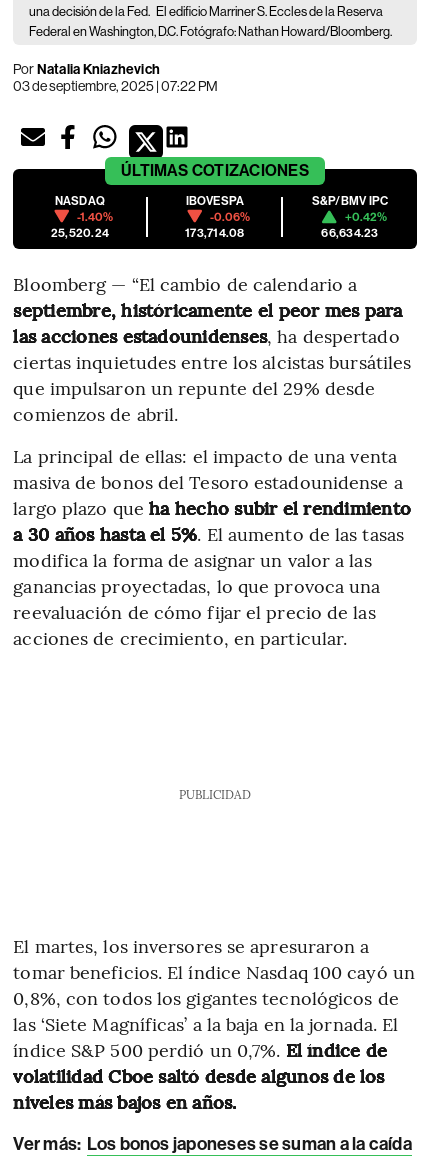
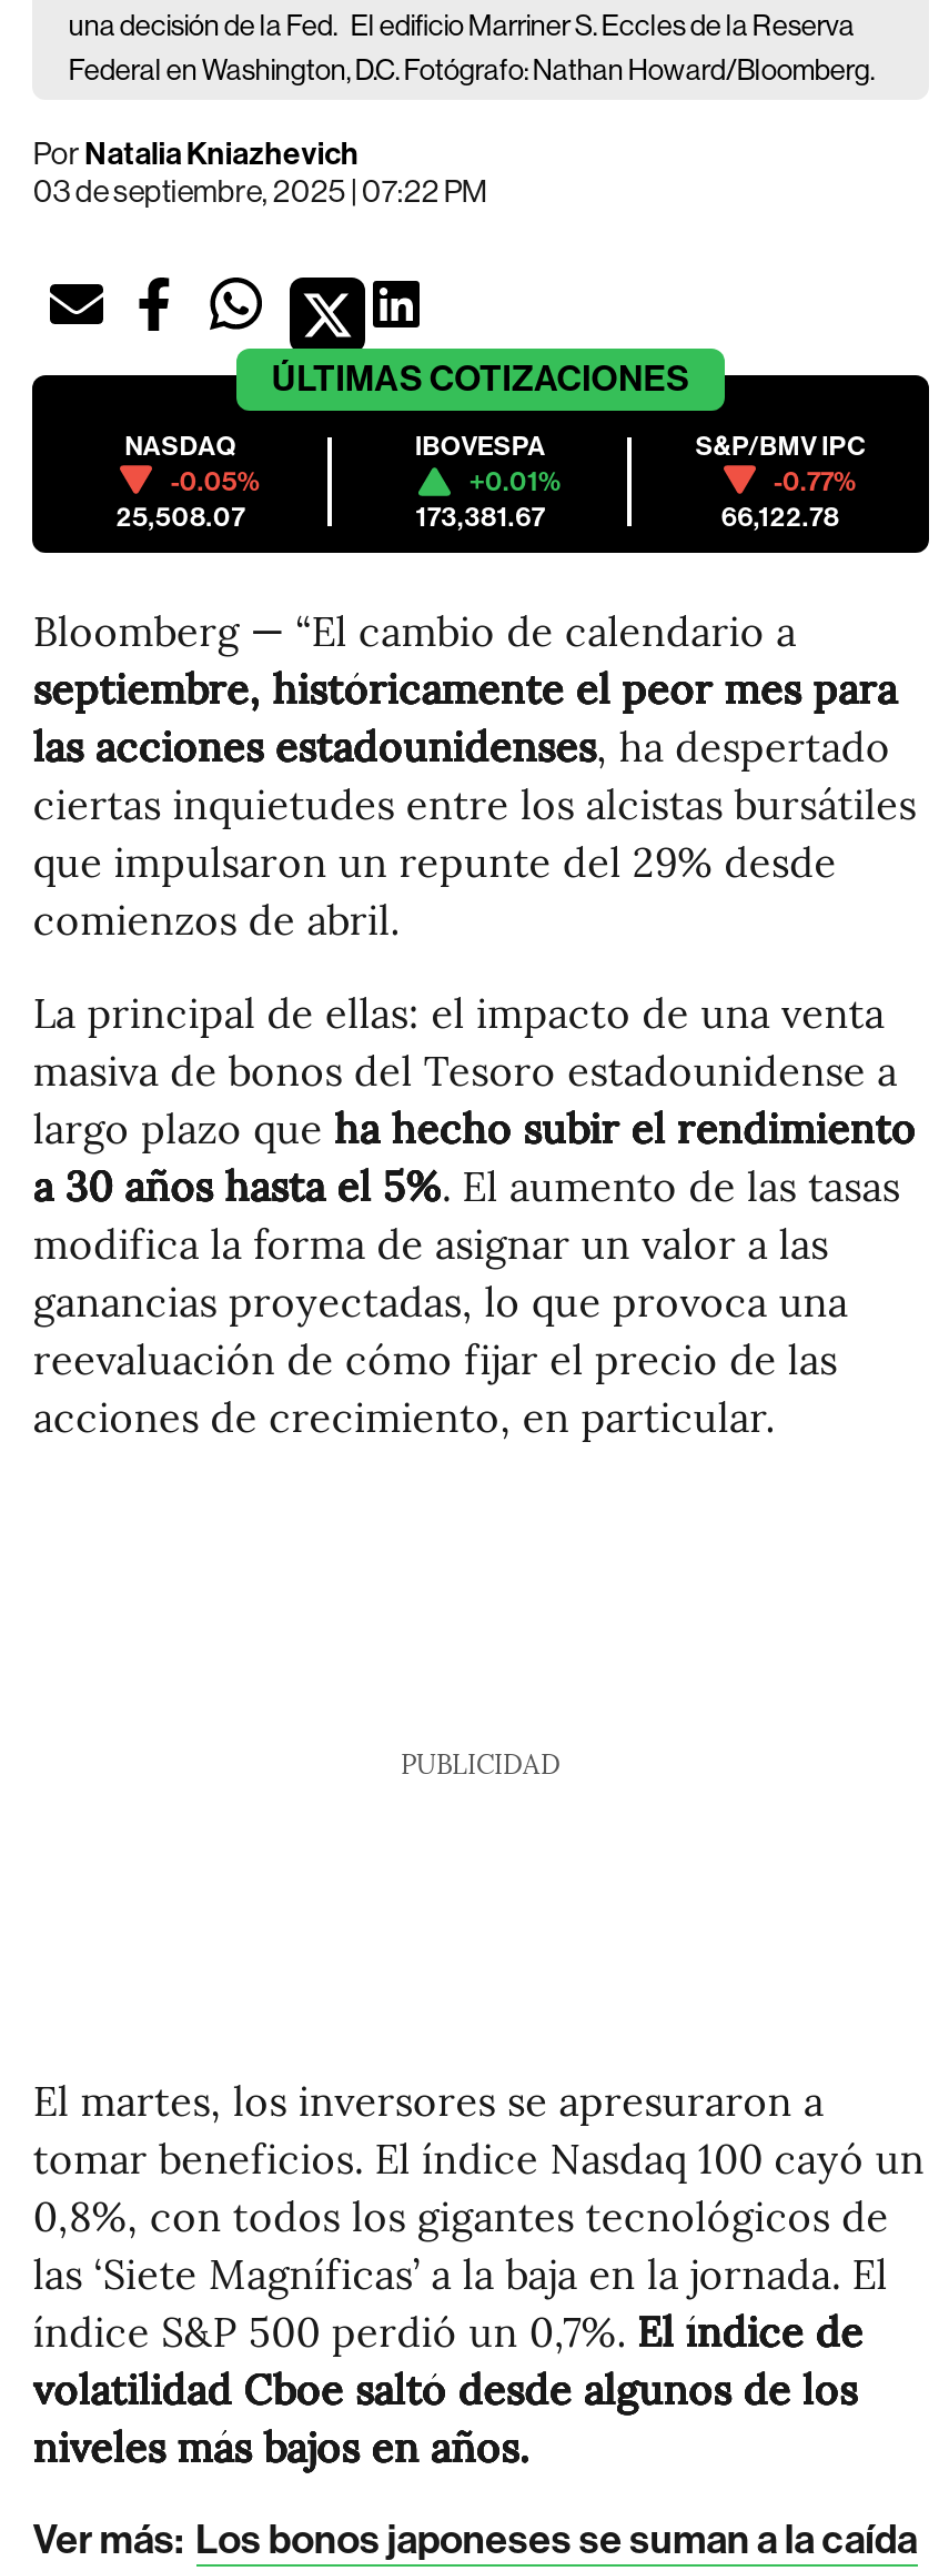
- -1.40%
+ -0.05%

- -0.06%
+ +0.01%

- +0.42%
+ -0.77%

- 25,520.24
+ 25,508.07

- 173,714.08
+ 173,381.67

- 66,634.23
+ 66,122.78
